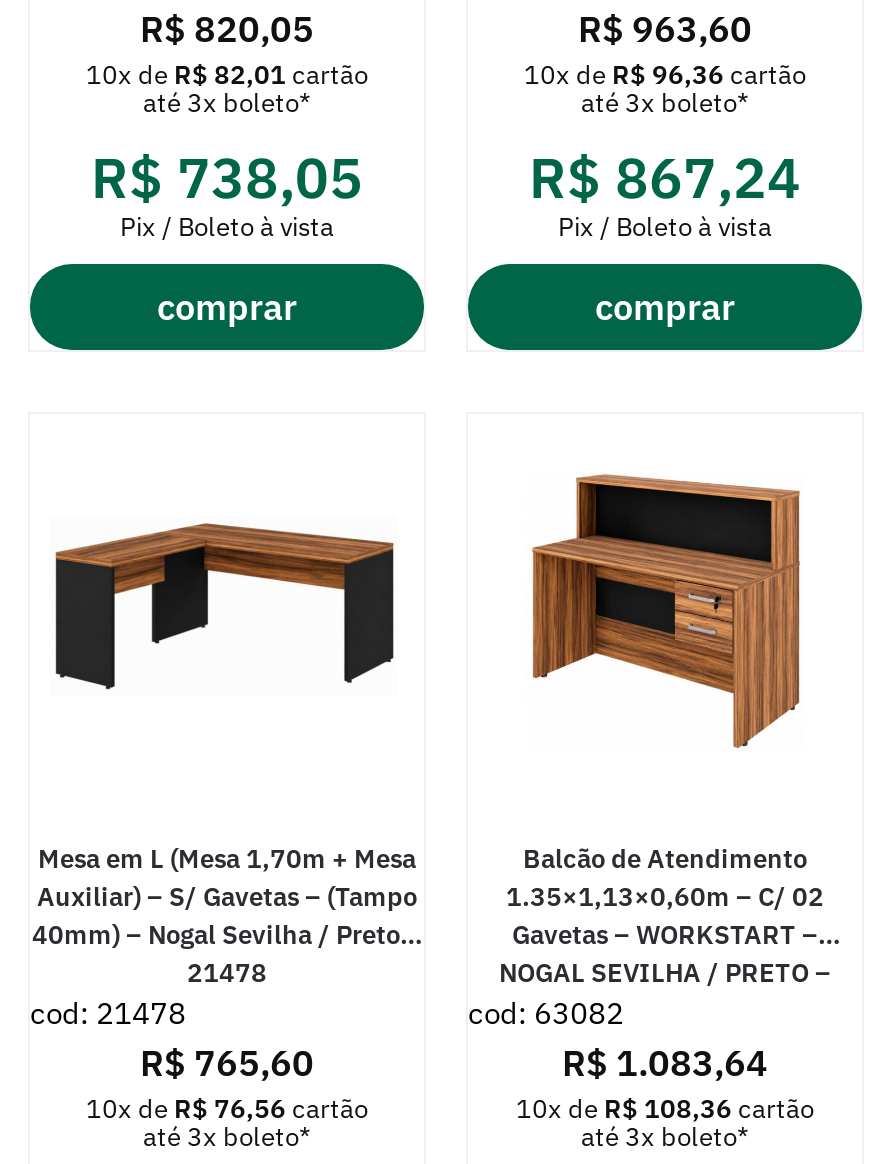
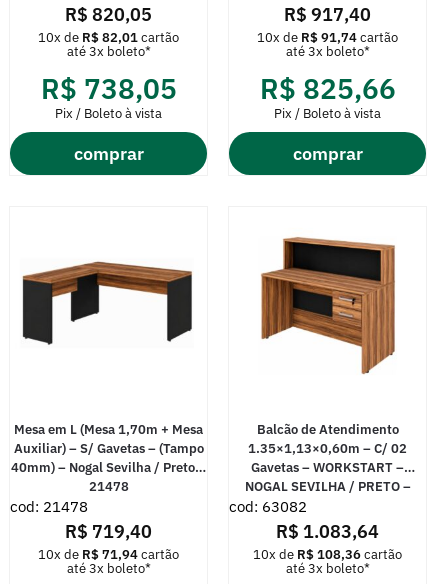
- R$963,60
+ R$917,40

- 10x de R$96,36 cartão
+ 10x de R$91,74 cartão

- R$867,24
+ R$825,66

- R$765,60
+ R$719,40

- 10x de R$76,56 cartão
+ 10x de R$71,94 cartão
